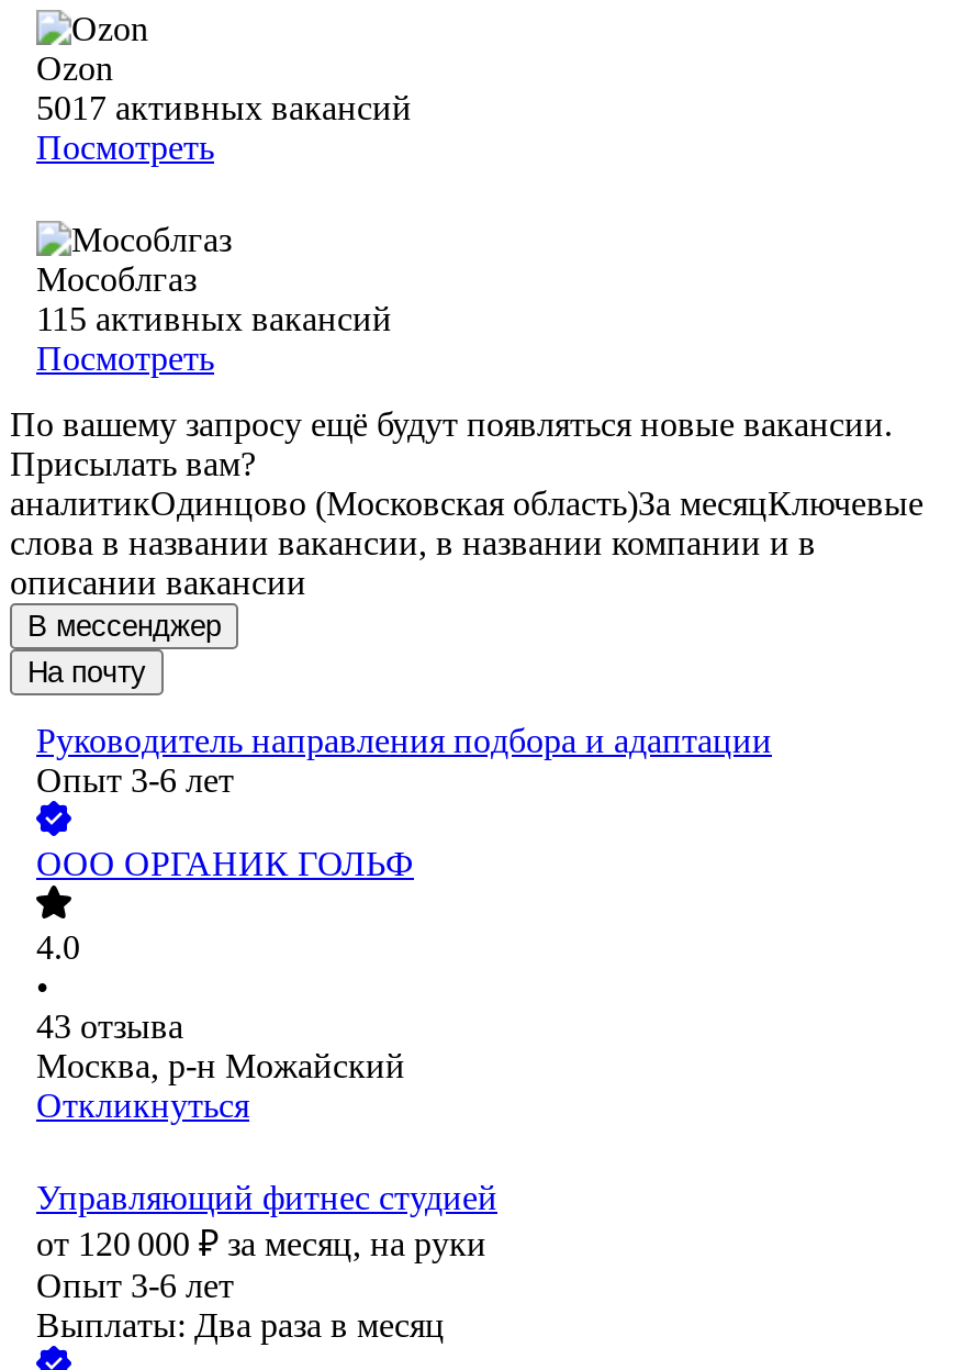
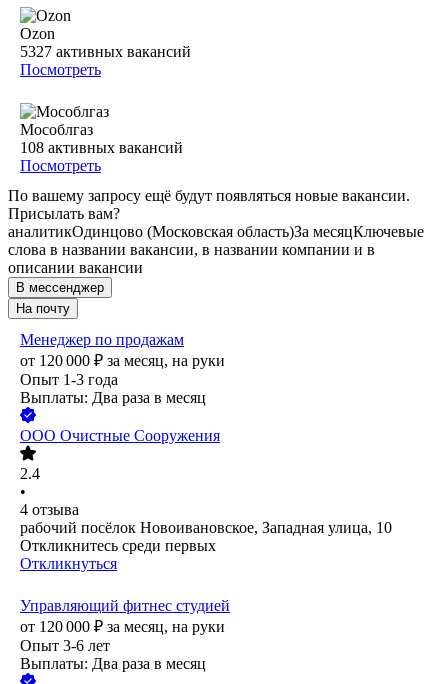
- 5017 активных вакансий
+ 5327 активных вакансий

- 115 активных вакансий
+ 108 активных вакансий

- Руководитель направления подбора и адаптации
- Опыт 3-6 лет
+ Менеджер по продажам
+ от 120 000 ₽ за месяц, на руки
+ Опыт 1-3 года
+ Выплаты: Два раза в месяц

- ООО ОРГАНИК ГОЛЬФ
+ ООО Очистные Сооружения

- 4.0
+ 2.4

- 43 отзыва
- Москва, р-н Можайский
+ 4 отзыва
+ рабочий посёлок Новоивановское, Западная улица, 10
+ Откликнитесь среди первых
